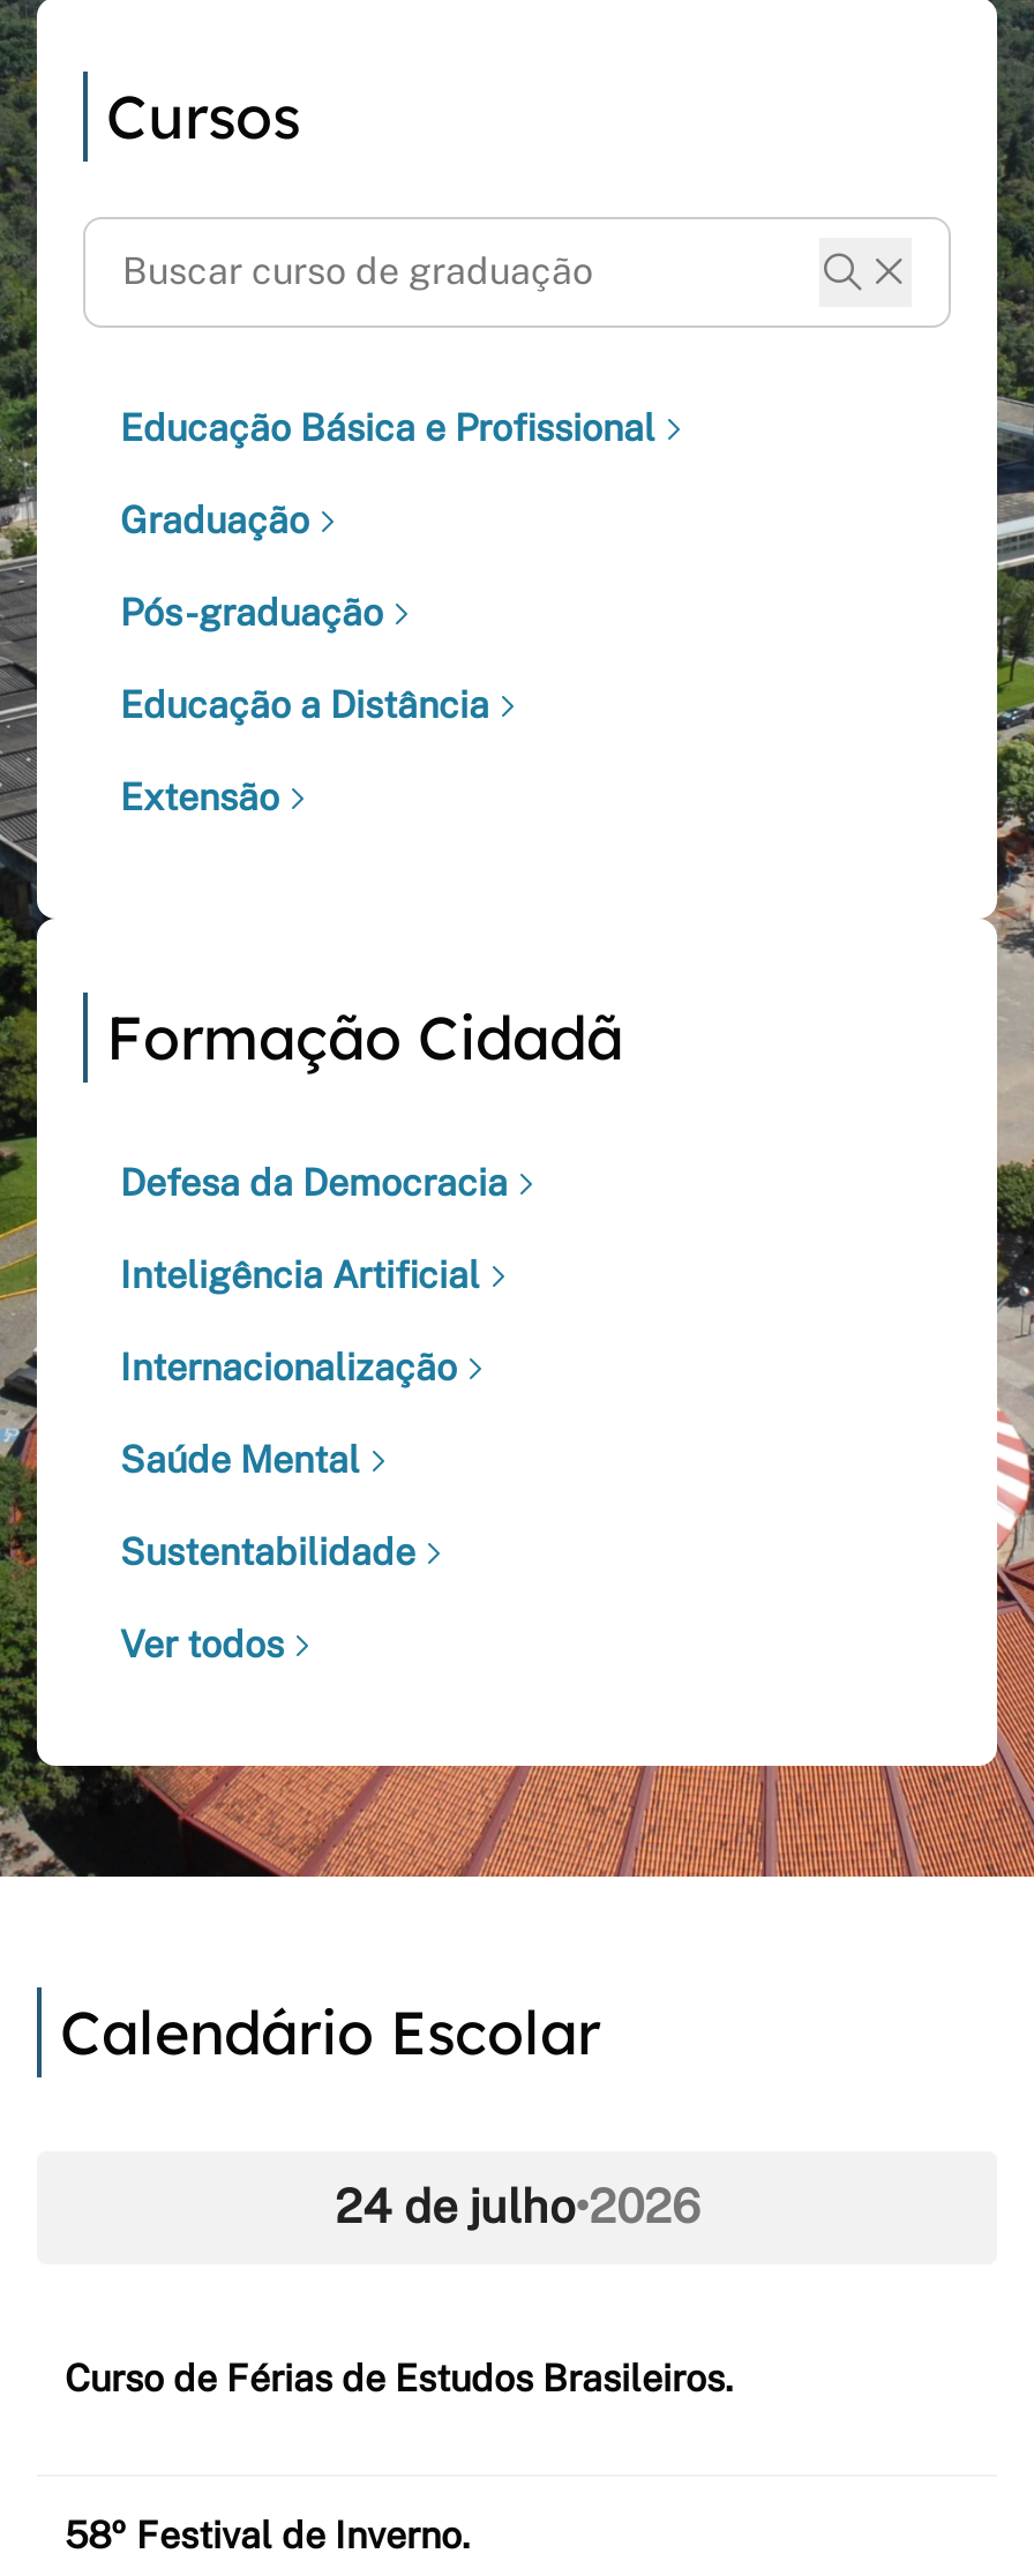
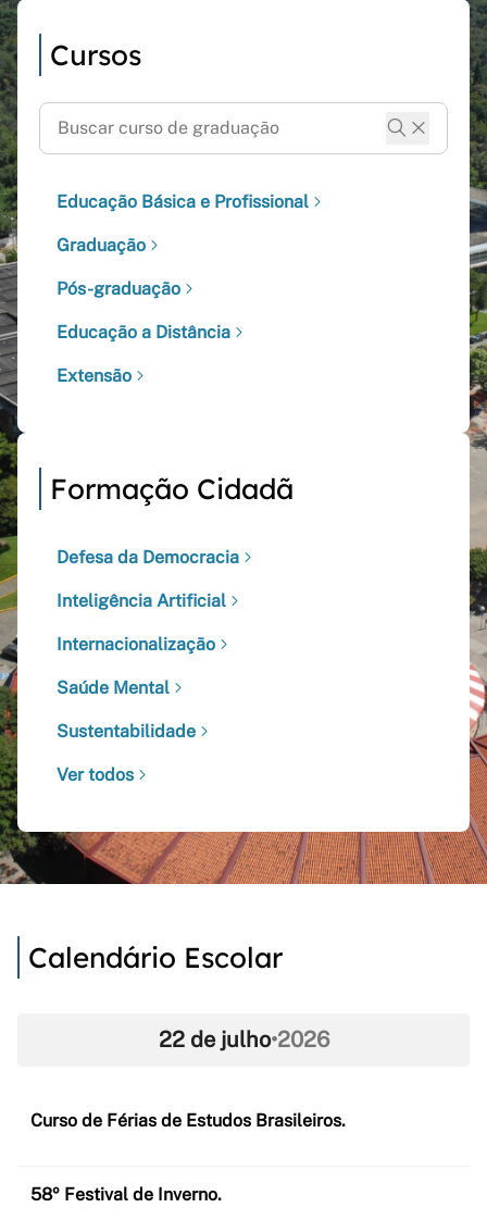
- 24 de julho•2026
+ 22 de julho•2026
